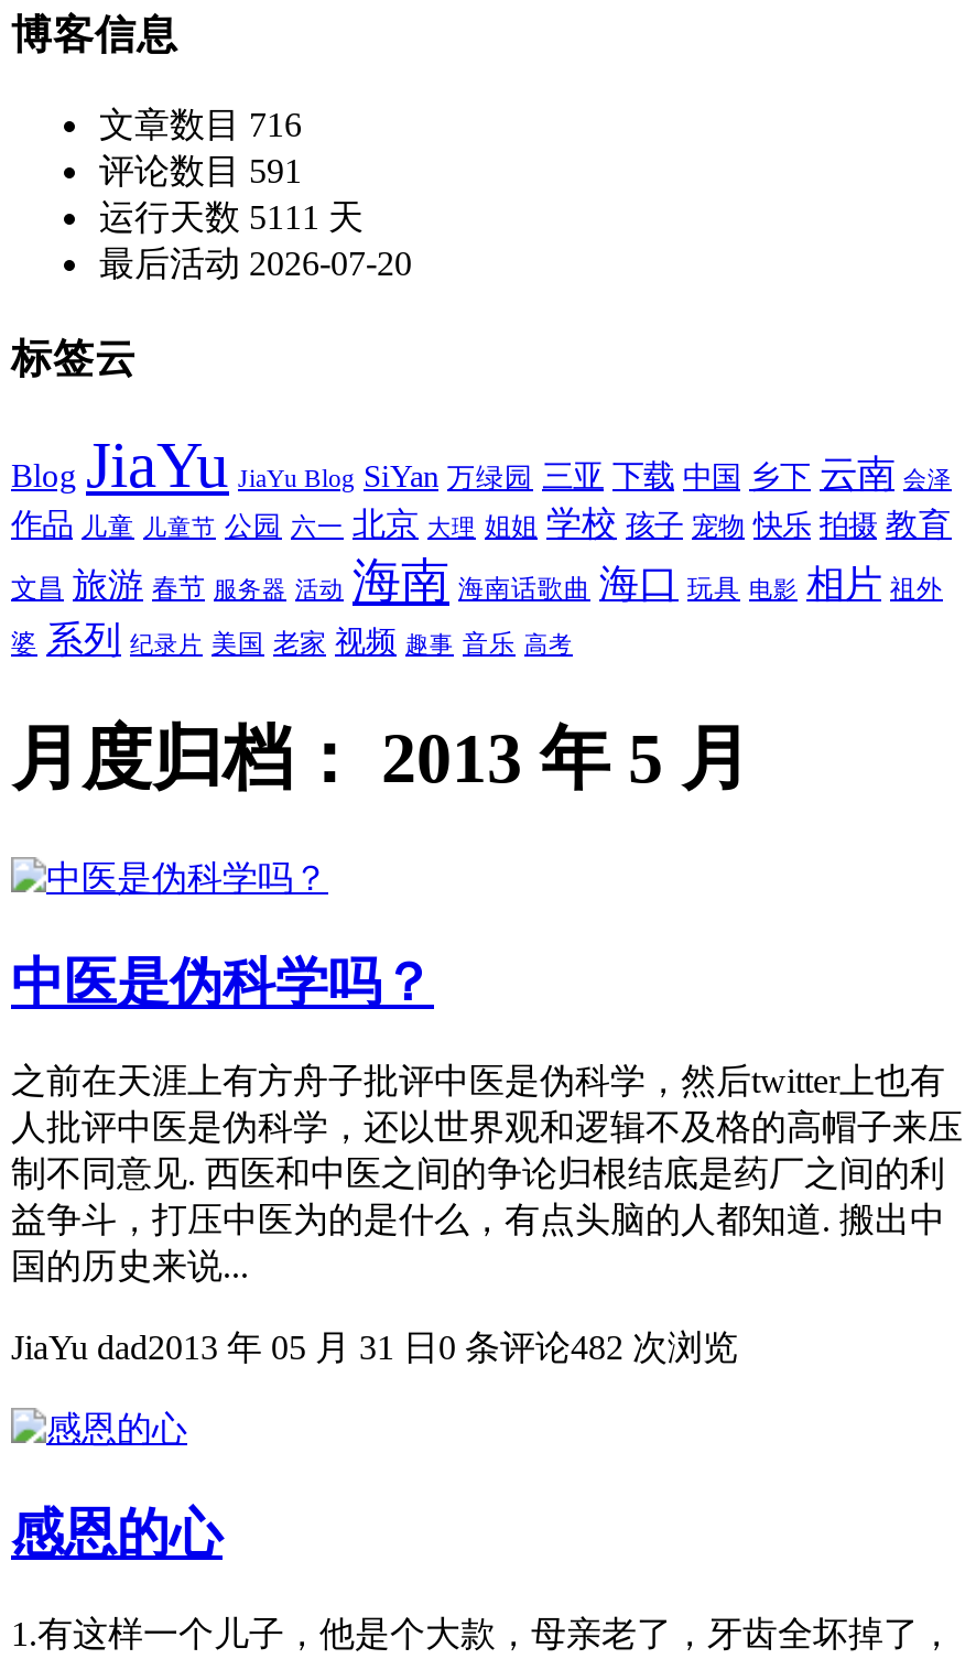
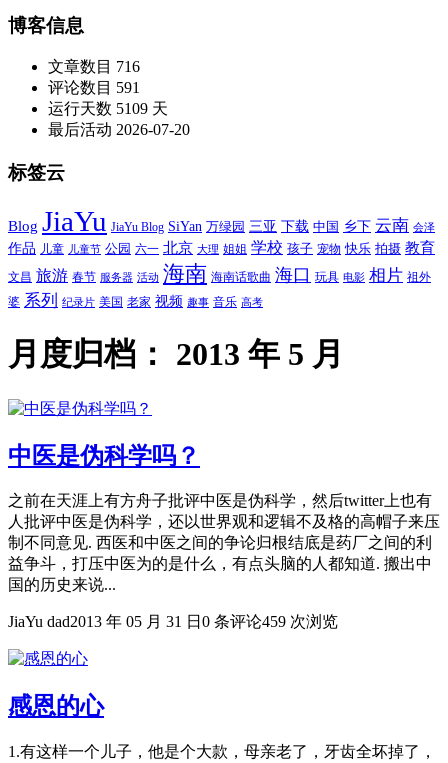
- 运行天数5111 天
+ 运行天数5109 天

- JiaYu dad2013 年 05 月 31 日0 条评论482 次浏览
+ JiaYu dad2013 年 05 月 31 日0 条评论459 次浏览
